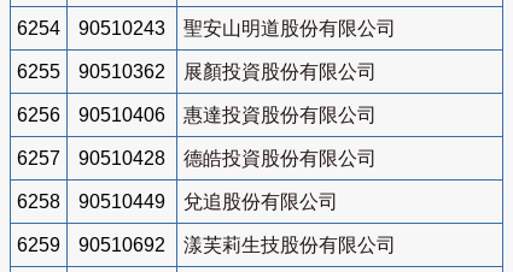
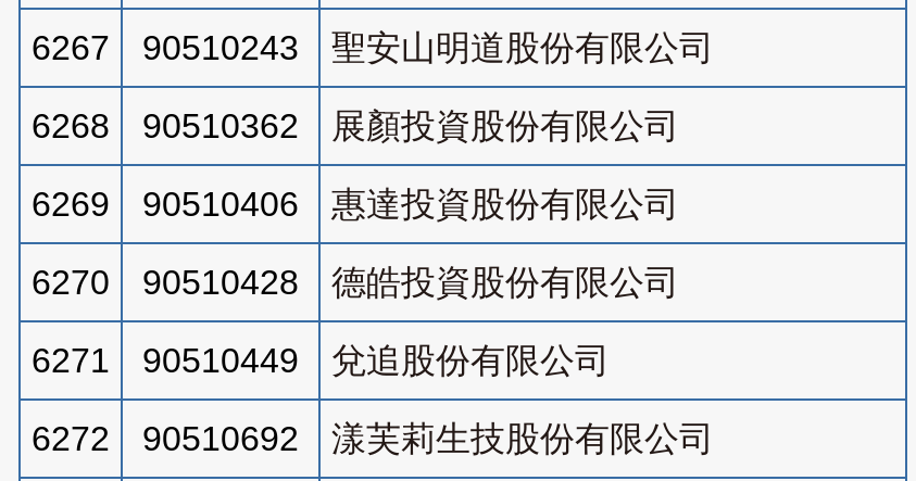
- 6254 90510243 聖安山明道股份有限公司
+ 6267 90510243 聖安山明道股份有限公司

- 6255 90510362 展顏投資股份有限公司
+ 6268 90510362 展顏投資股份有限公司

- 6256 90510406 惠達投資股份有限公司
+ 6269 90510406 惠達投資股份有限公司

- 6257 90510428 德皓投資股份有限公司
+ 6270 90510428 德皓投資股份有限公司

- 6258 90510449 兌追股份有限公司
+ 6271 90510449 兌追股份有限公司

- 6259 90510692 漾芙莉生技股份有限公司
+ 6272 90510692 漾芙莉生技股份有限公司
